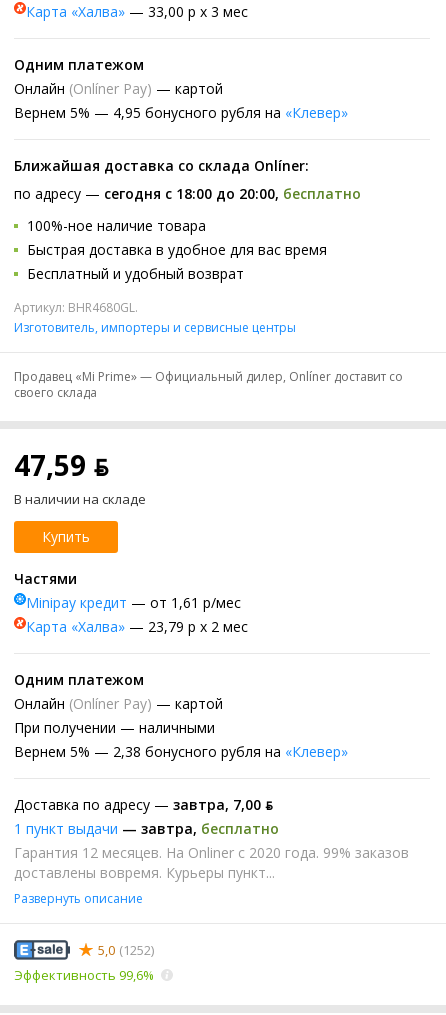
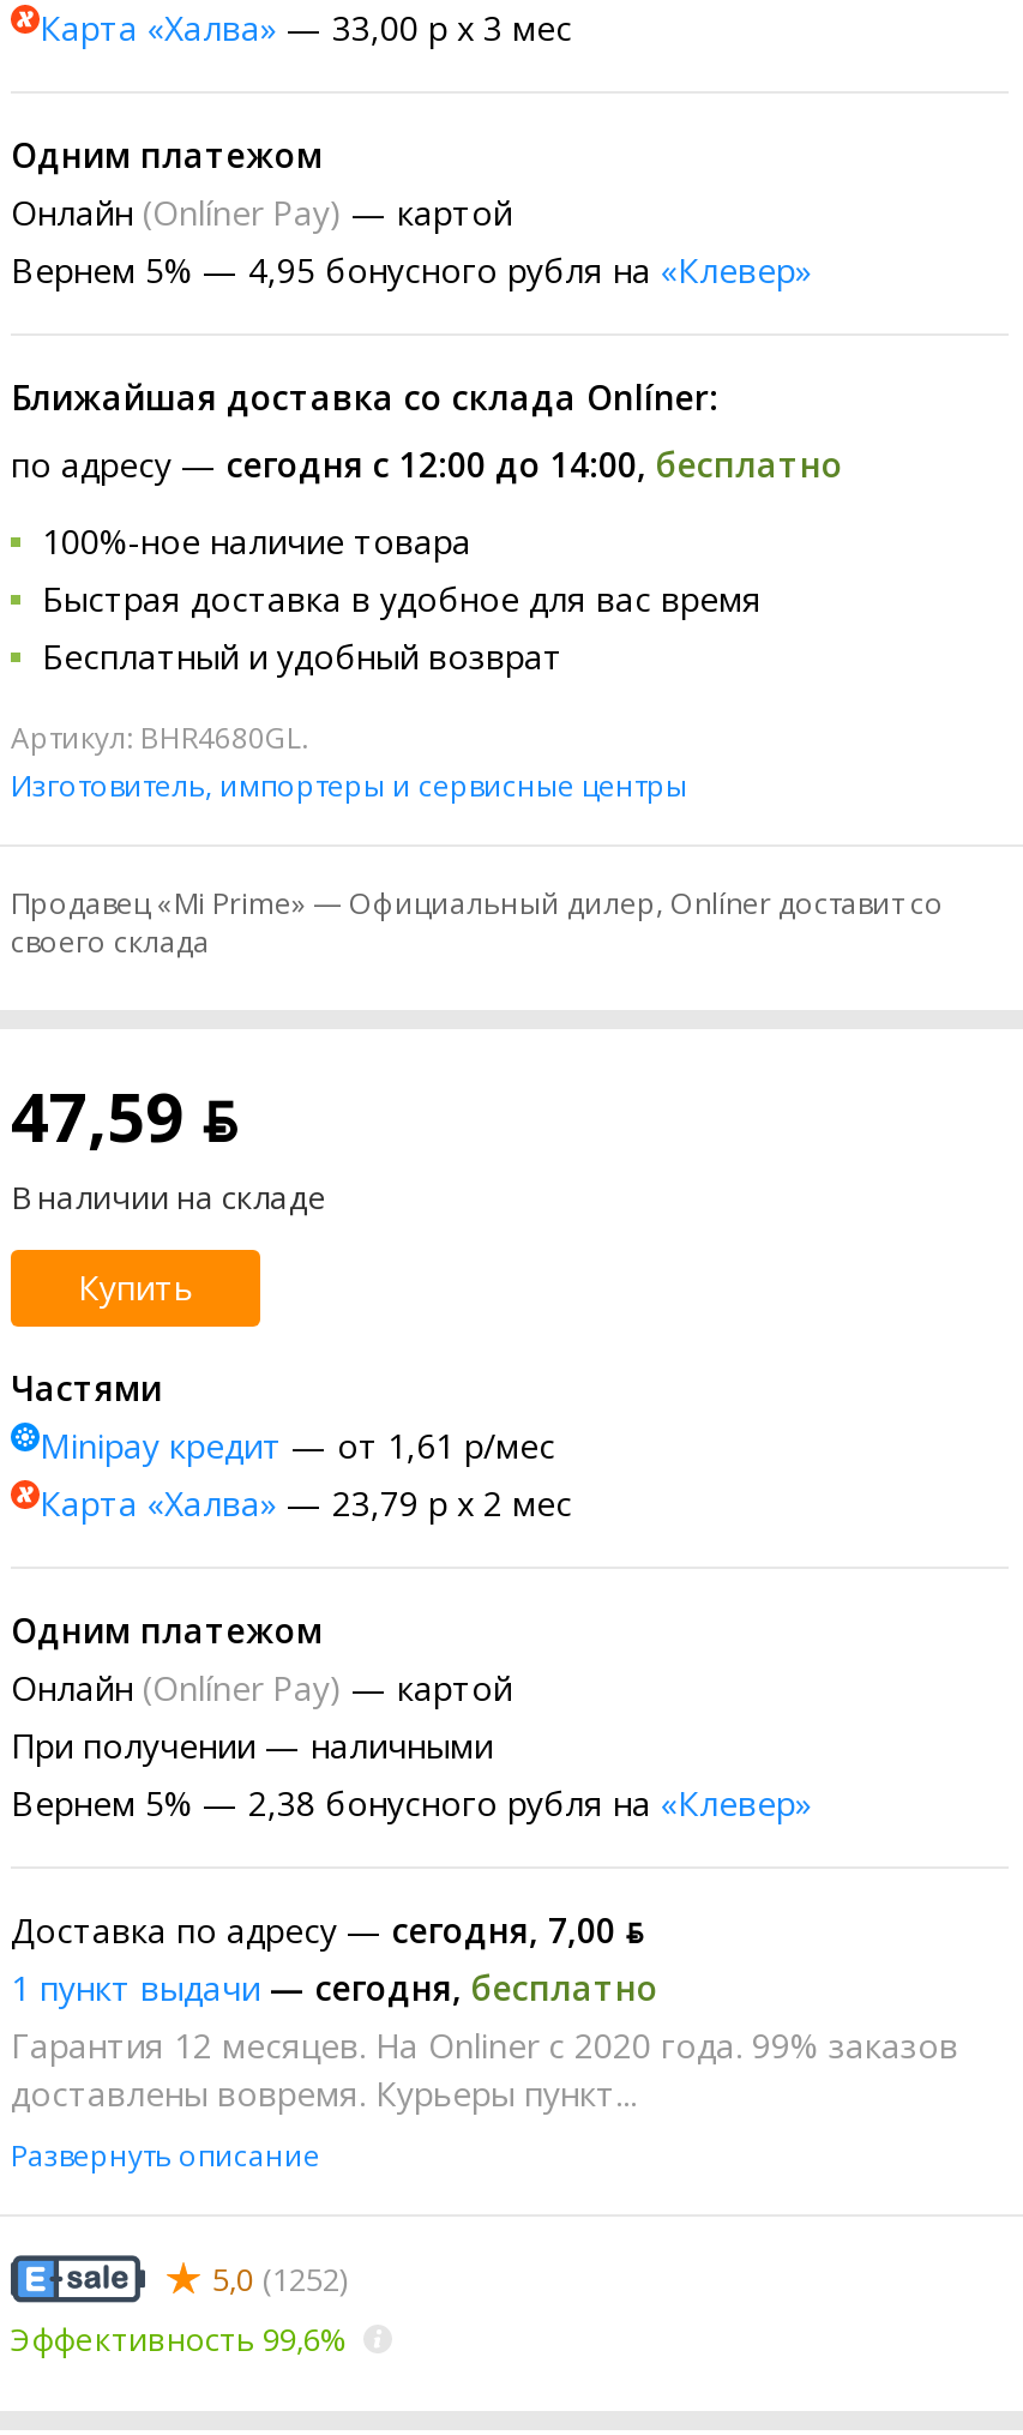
- по адресу — сегодня с 18:00 до 20:00, бесплатно
+ по адресу — сегодня с 12:00 до 14:00, бесплатно

- Доставка по адресу — завтра, 7,00 ƃ
+ Доставка по адресу — сегодня, 7,00 ƃ

- 1 пункт выдачи — завтра, бесплатно
+ 1 пункт выдачи — сегодня, бесплатно
